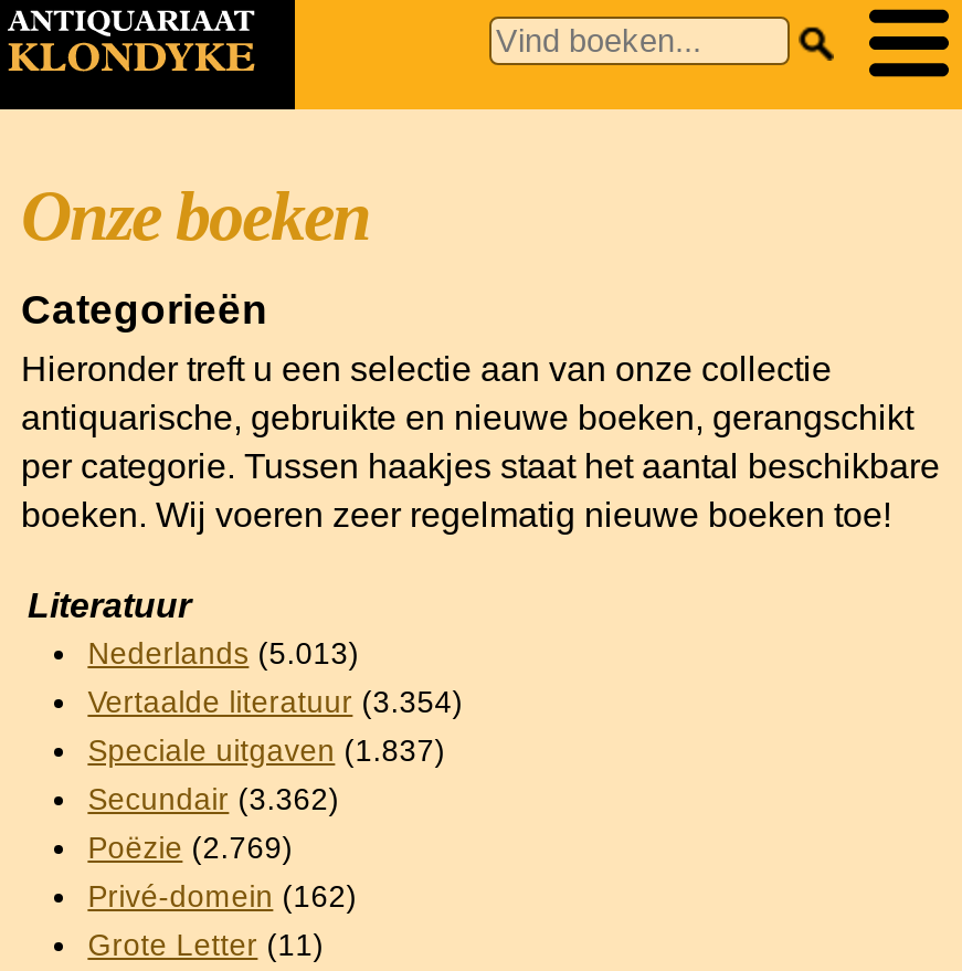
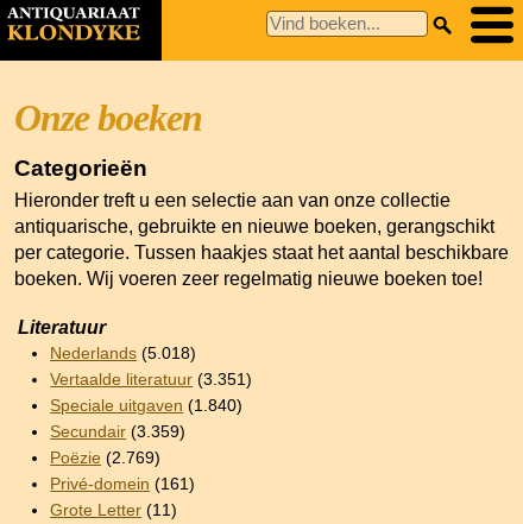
- Nederlands (5.013)
+ Nederlands (5.018)

- Vertaalde literatuur (3.354)
+ Vertaalde literatuur (3.351)

- Speciale uitgaven (1.837)
+ Speciale uitgaven (1.840)

- Secundair (3.362)
+ Secundair (3.359)

- Privé-domein (162)
+ Privé-domein (161)
